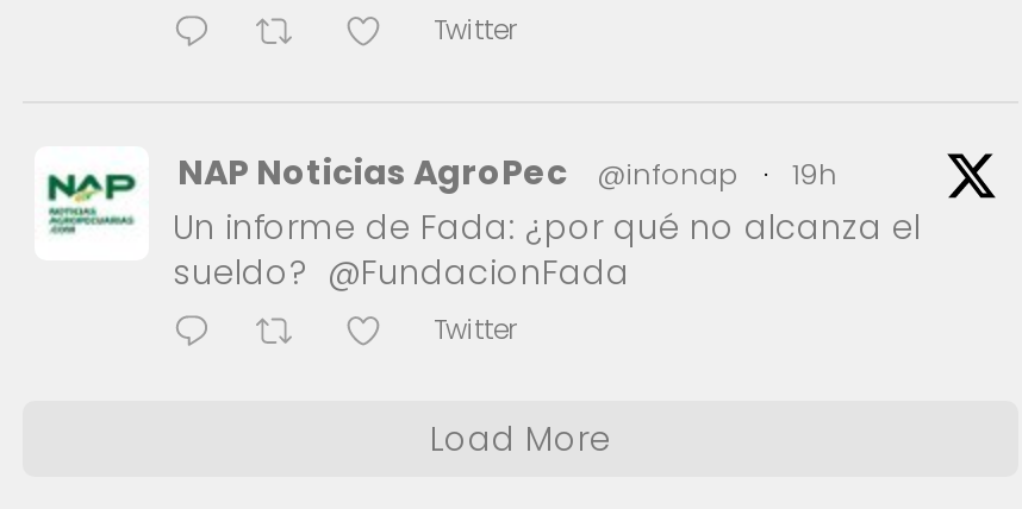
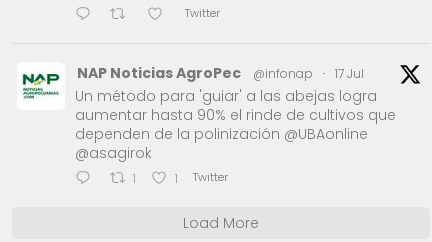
- 19h
- Un informe de Fada: ¿por qué no alcanza el
- sueldo? @FundacionFada
+ 17 Jul
+ Un método para 'guiar' a las abejas logra
+ aumentar hasta 90% el rinde de cultivos que
+ dependen de la polinización @UBAonline
+ @asagirok
+ 1
+ 1
